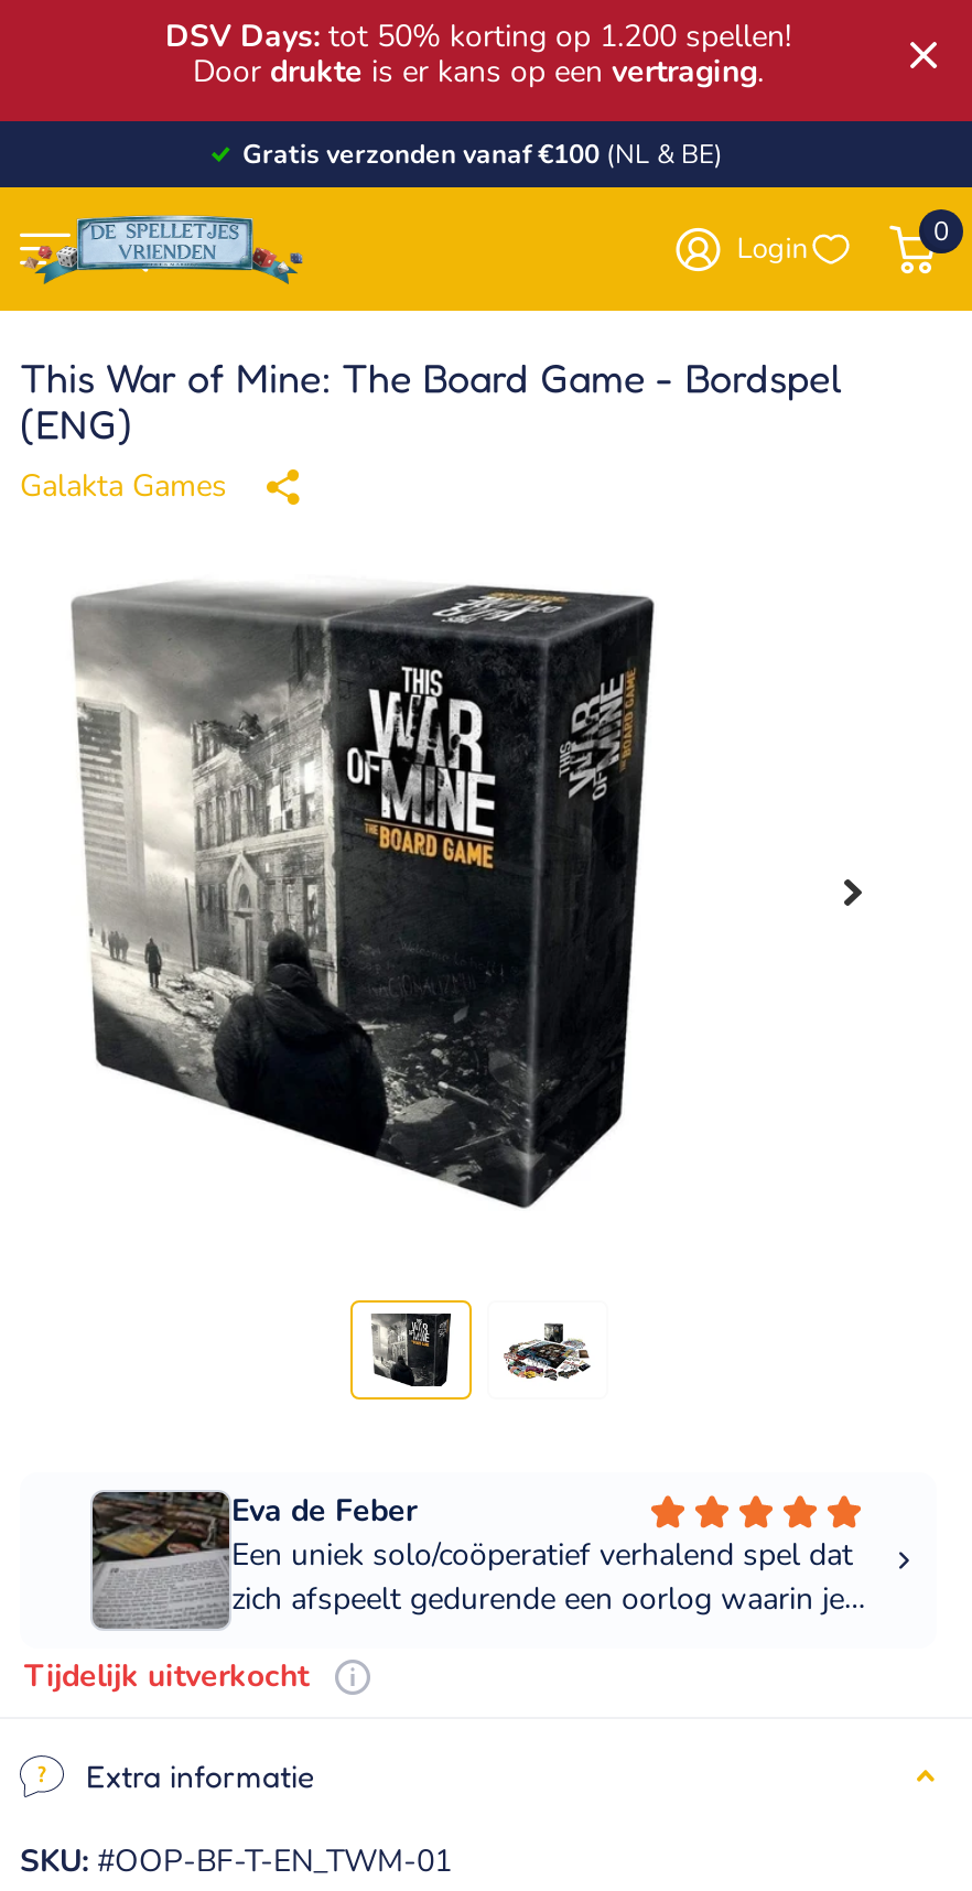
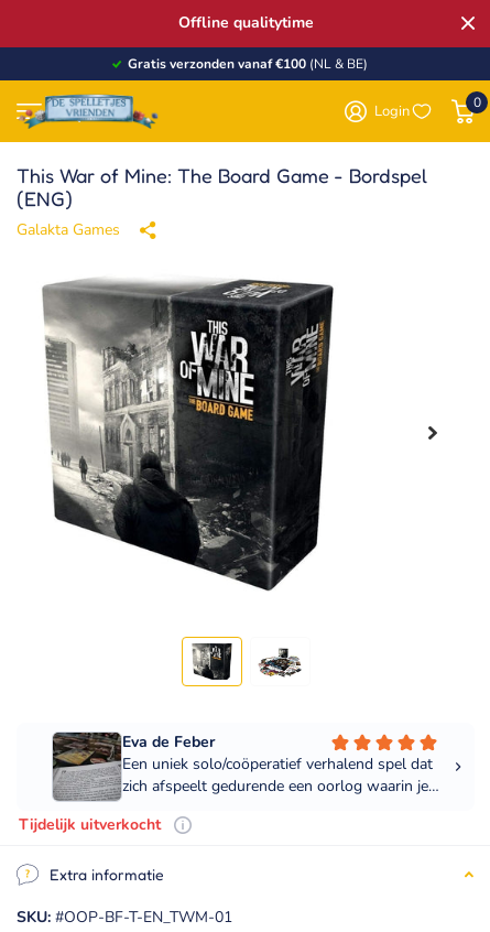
- DSV Days: tot 50% korting op 1.200 spellen!
- Door drukte is er kans op een vertraging.
+ Offline qualitytime
